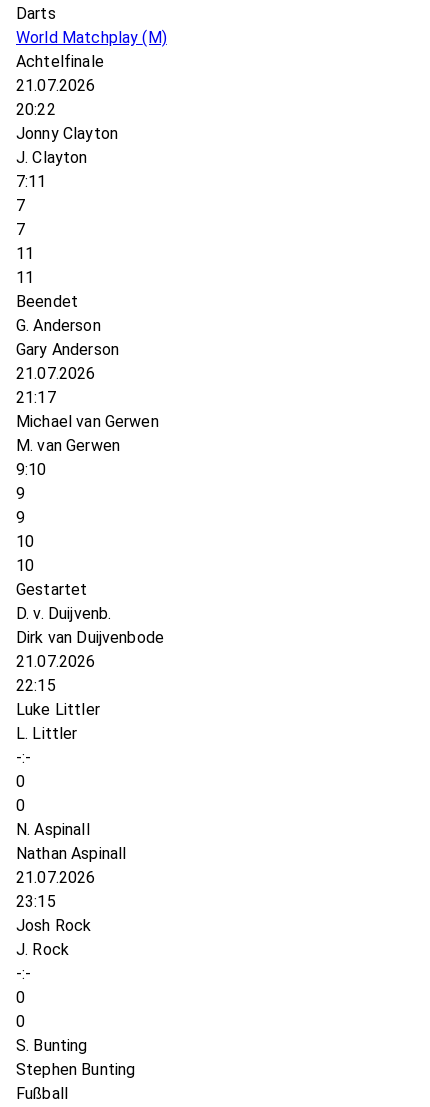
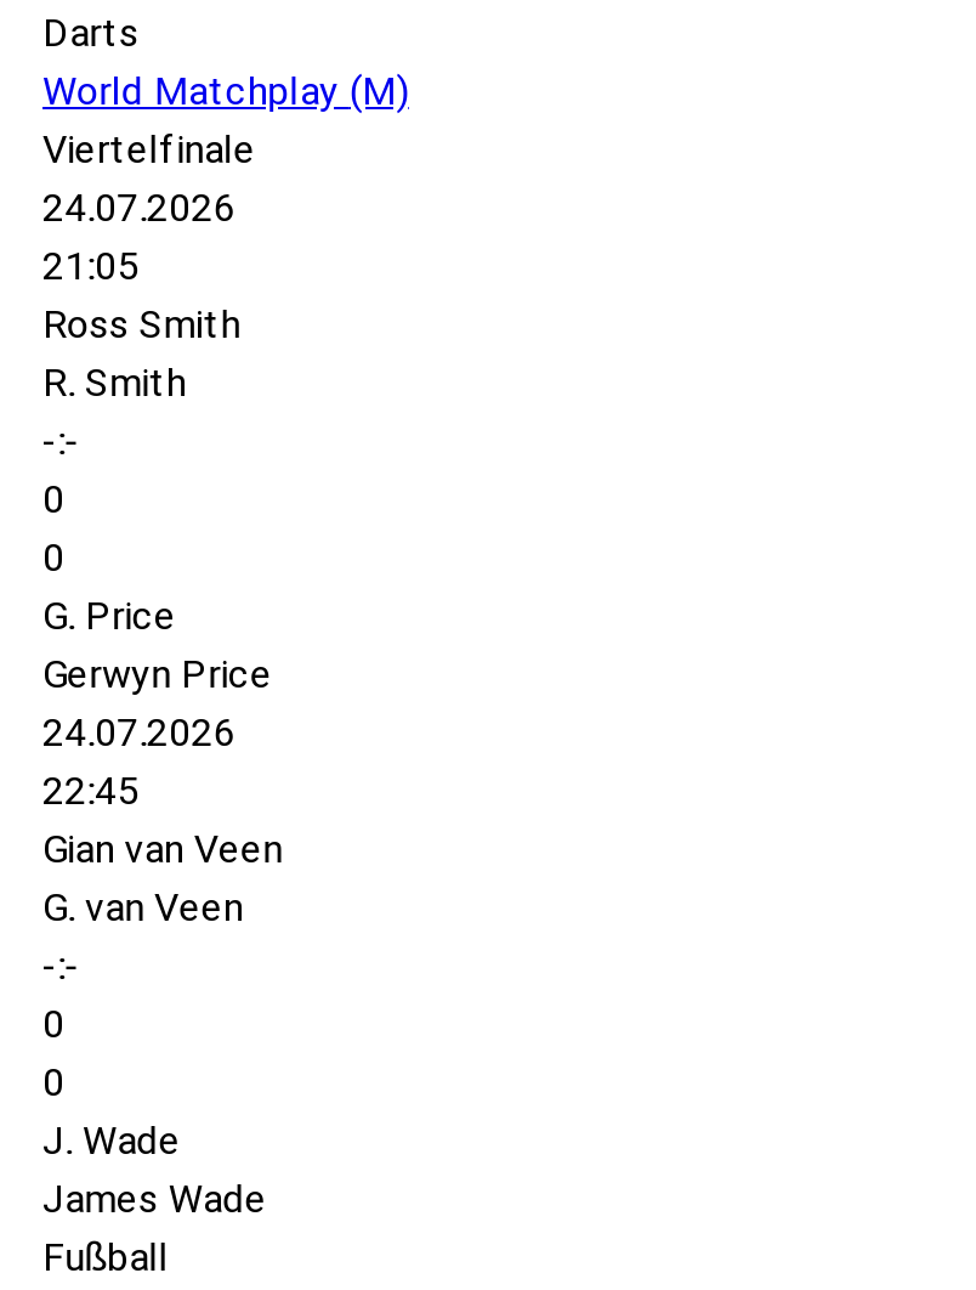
- Achtelfinale
- 21.07.2026
- 20:22
- Jonny Clayton
- J. Clayton
- 7:11
- 7
- 7
- 11
- 11
- Beendet
- G. Anderson
- Gary Anderson
- 21.07.2026
- 21:17
- Michael van Gerwen
- M. van Gerwen
- 9:10
- 9
- 9
- 10
- 10
- Gestartet
- D. v. Duijvenb.
- Dirk van Duijvenbode
- 21.07.2026
- 22:15
- Luke Littler
- L. Littler
+ Viertelfinale
+ 24.07.2026
+ 21:05
+ Ross Smith
+ R. Smith

- N. Aspinall
- Nathan Aspinall
- 21.07.2026
- 23:15
- Josh Rock
- J. Rock
+ G. Price
+ Gerwyn Price
+ 24.07.2026
+ 22:45
+ Gian van Veen
+ G. van Veen

- S. Bunting
- Stephen Bunting
+ J. Wade
+ James Wade
